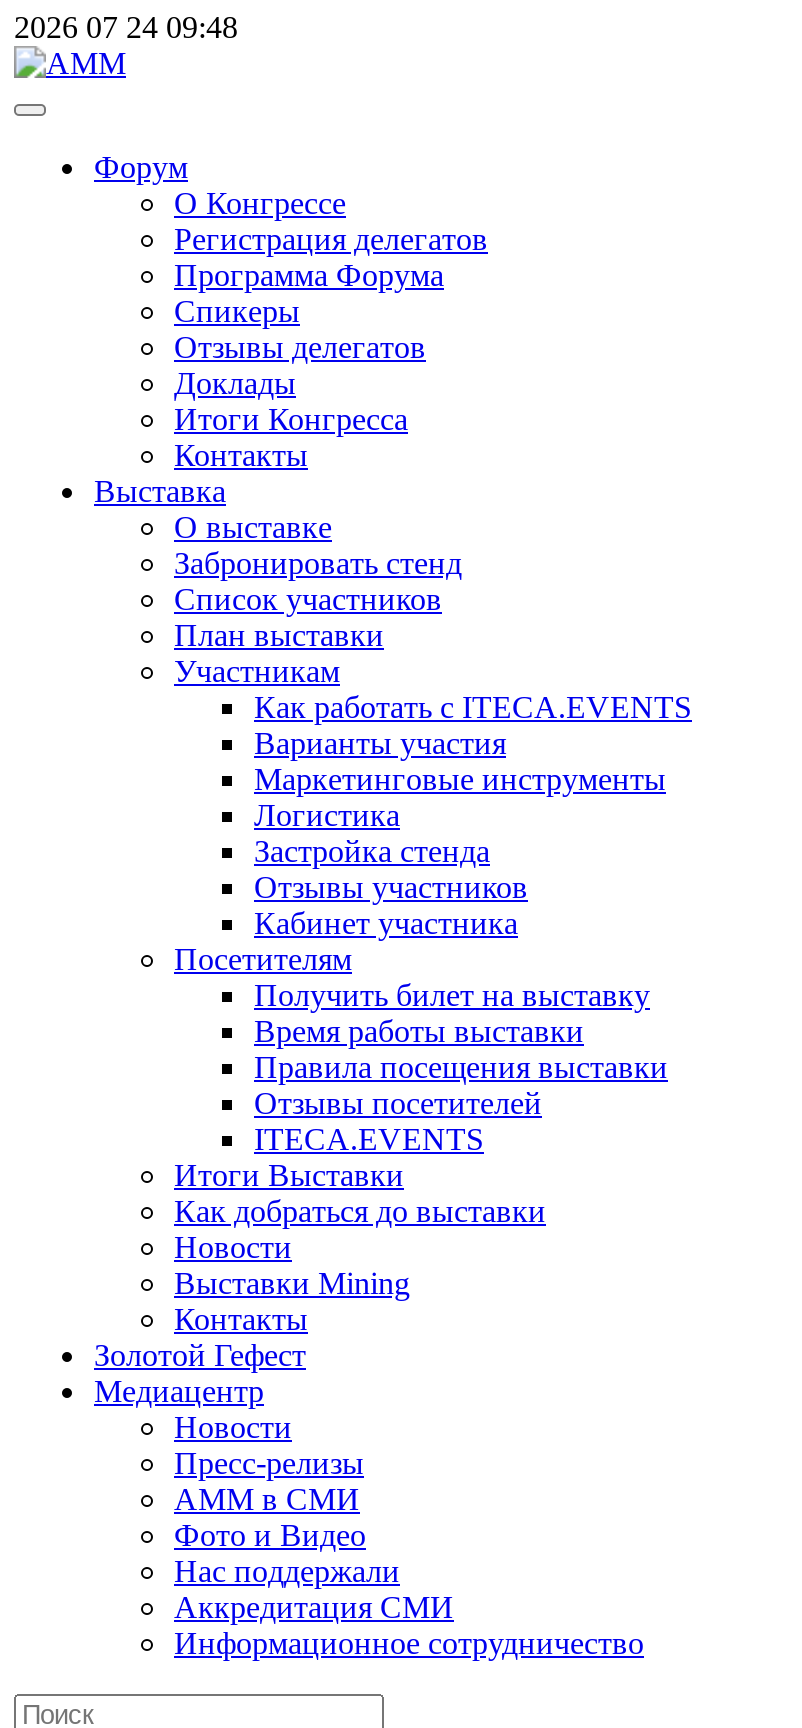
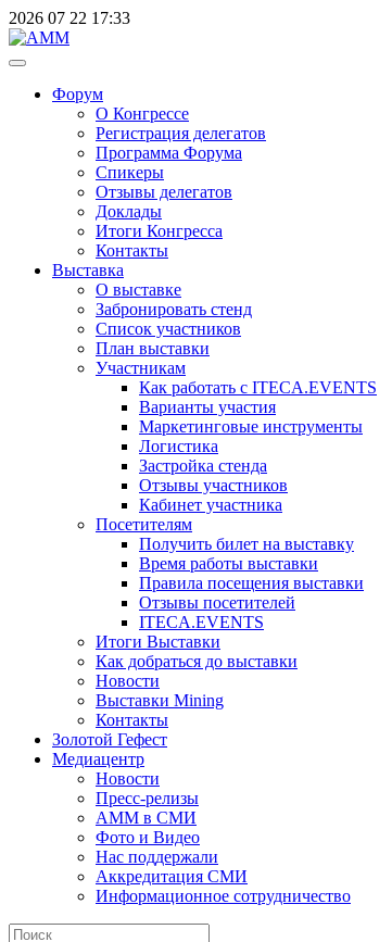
- 2026 07 24 09:48
+ 2026 07 22 17:33
